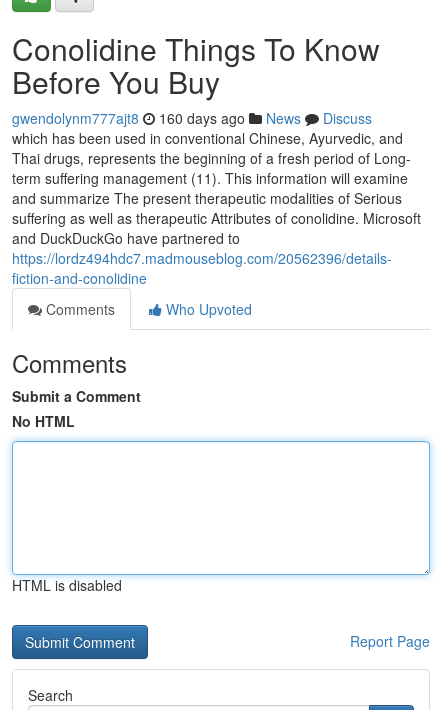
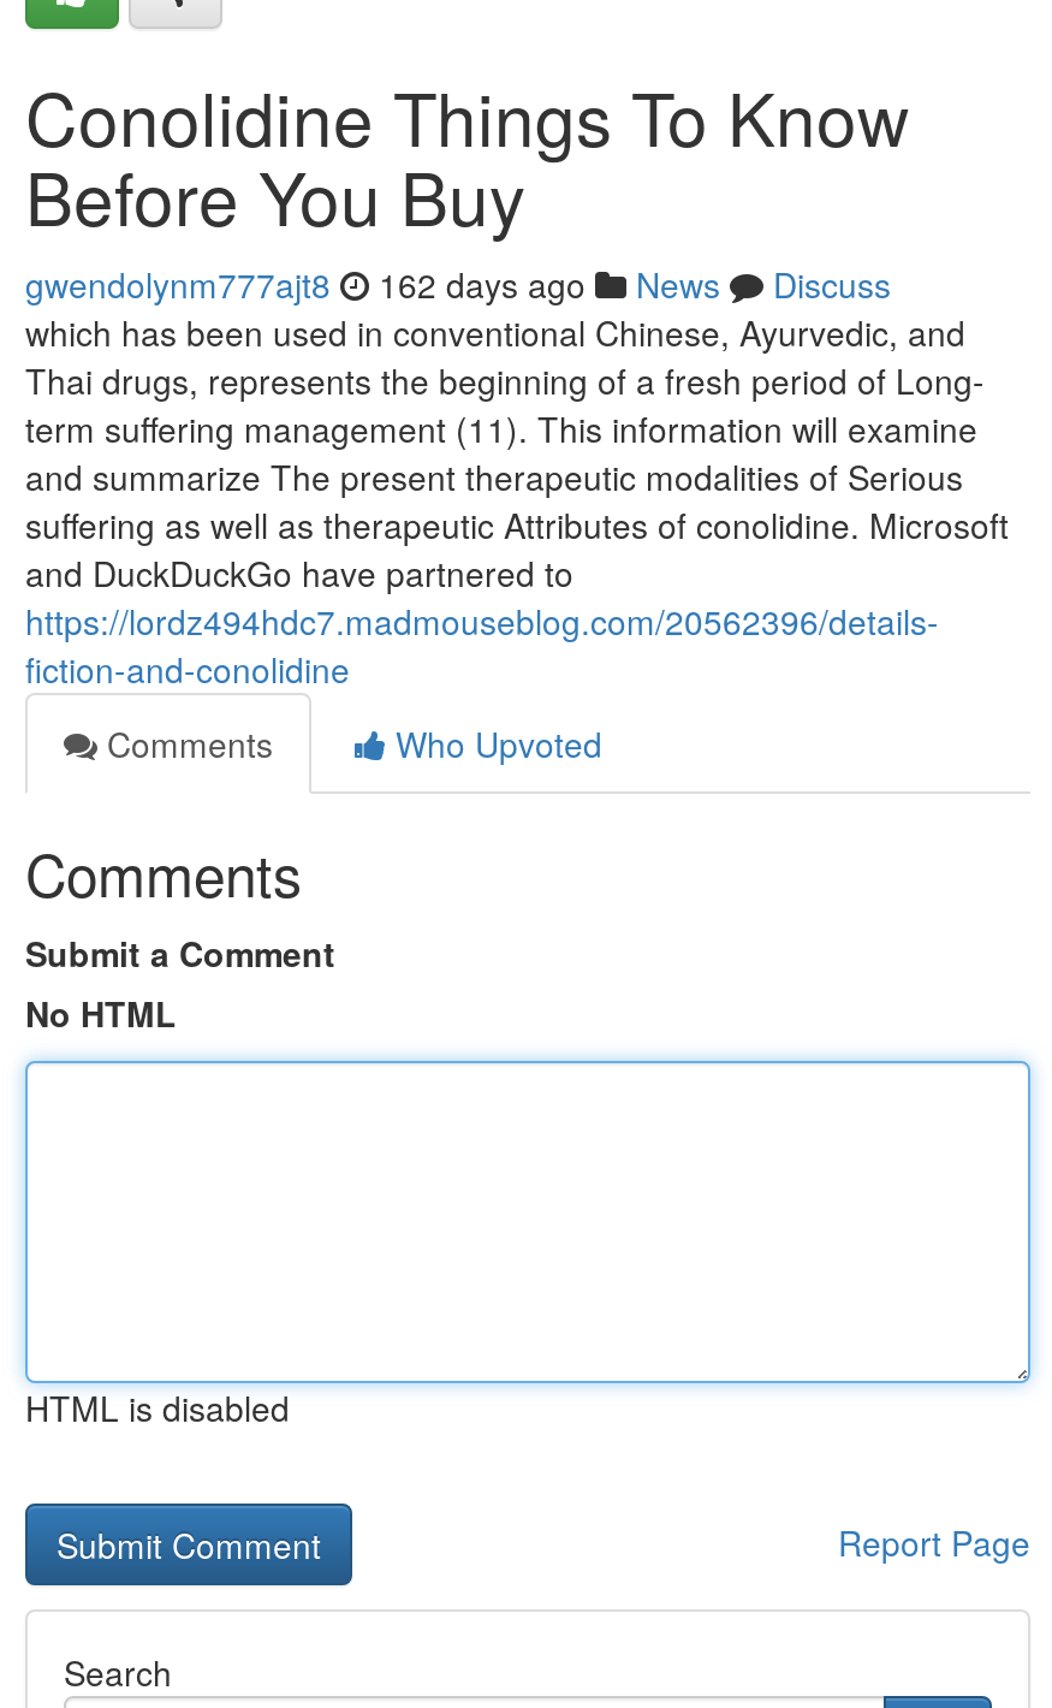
- gwendolynm777ajt8 160 days ago News Discuss
+ gwendolynm777ajt8 162 days ago News Discuss
